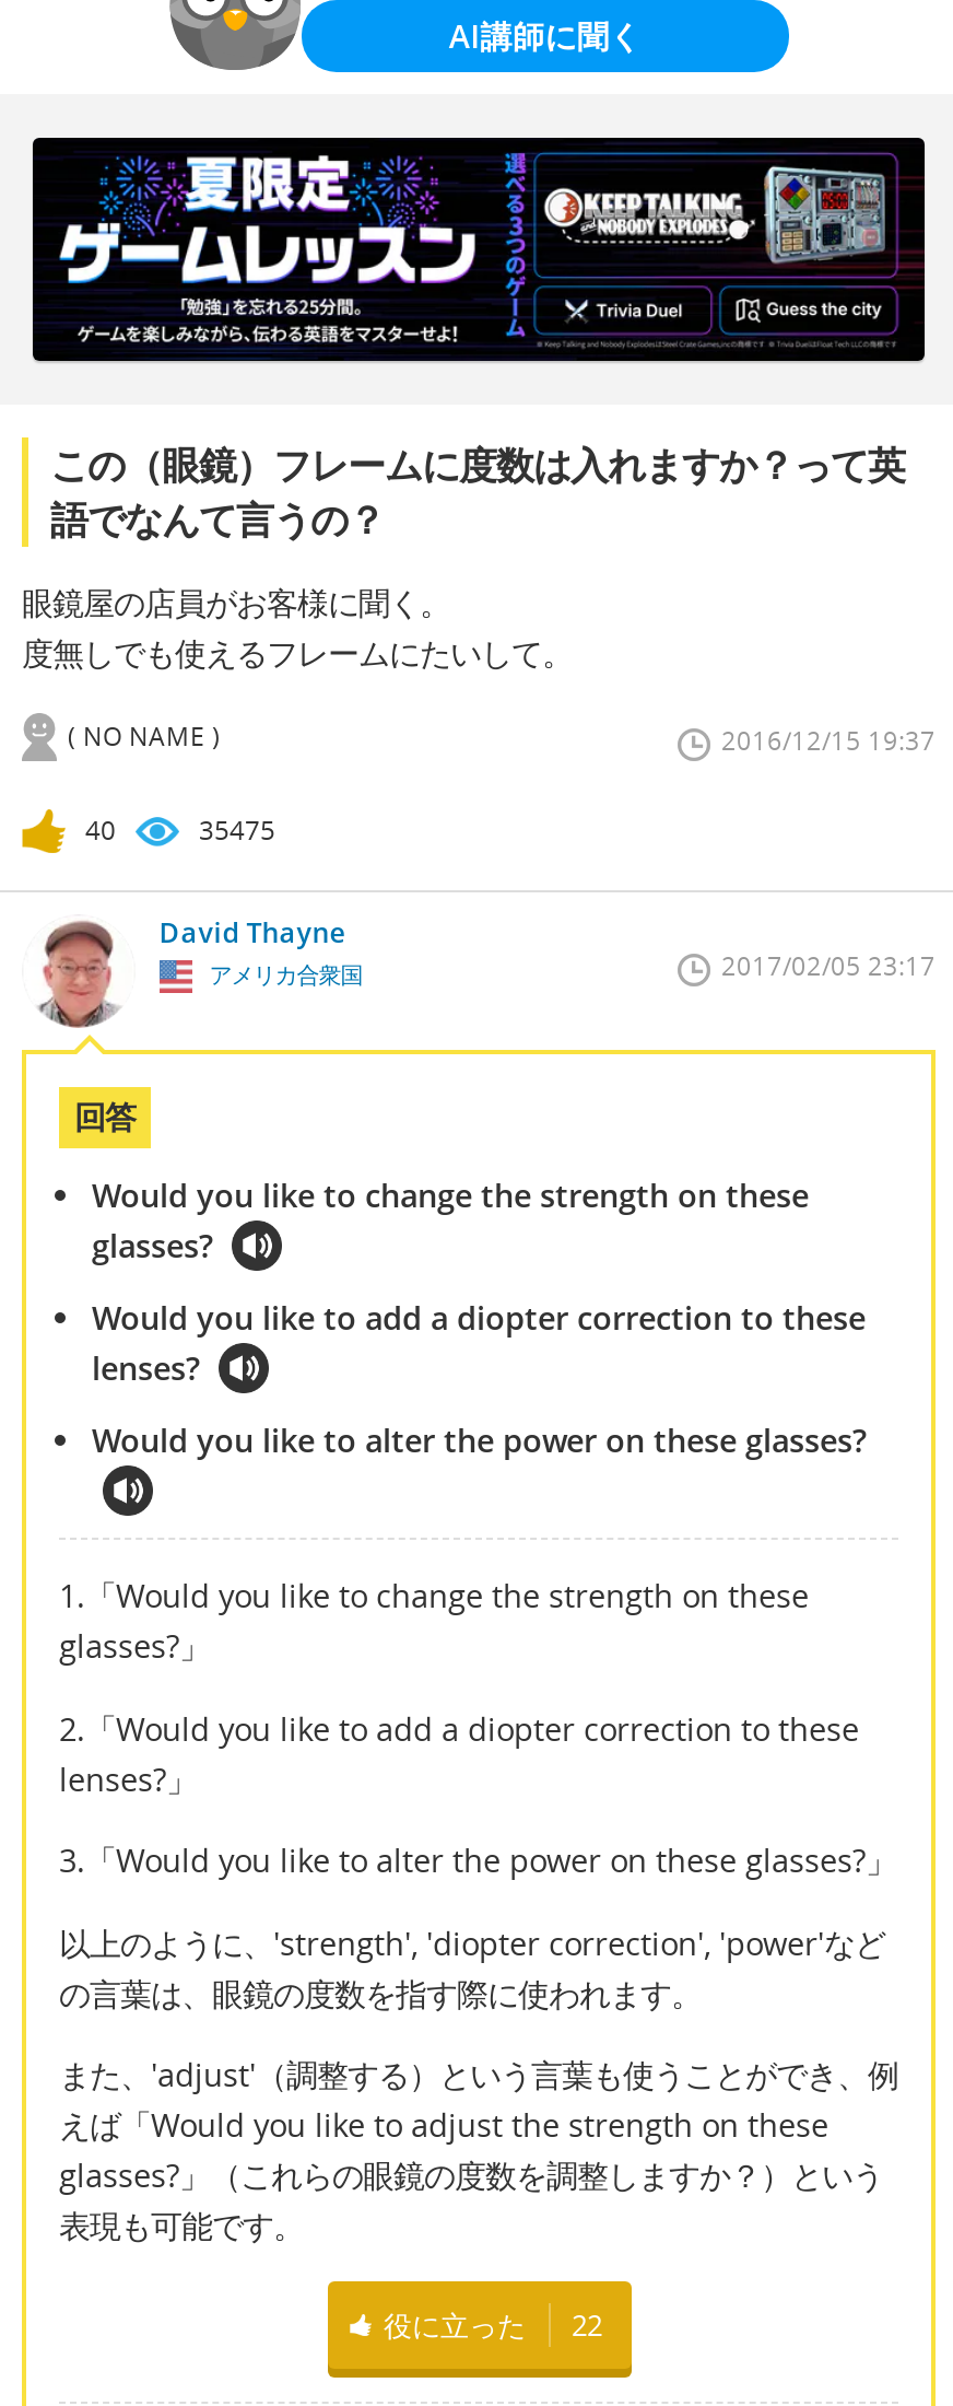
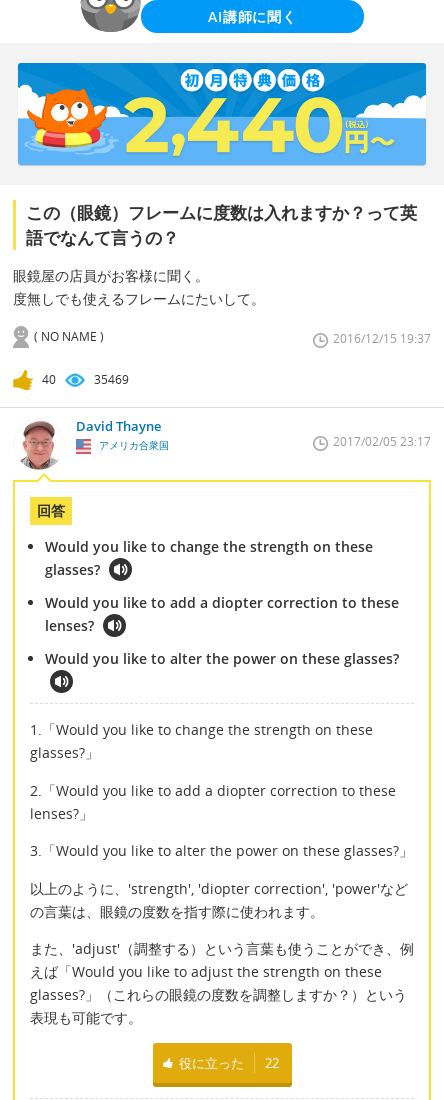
- [image]
+ [image]

- 35475
+ 35469
